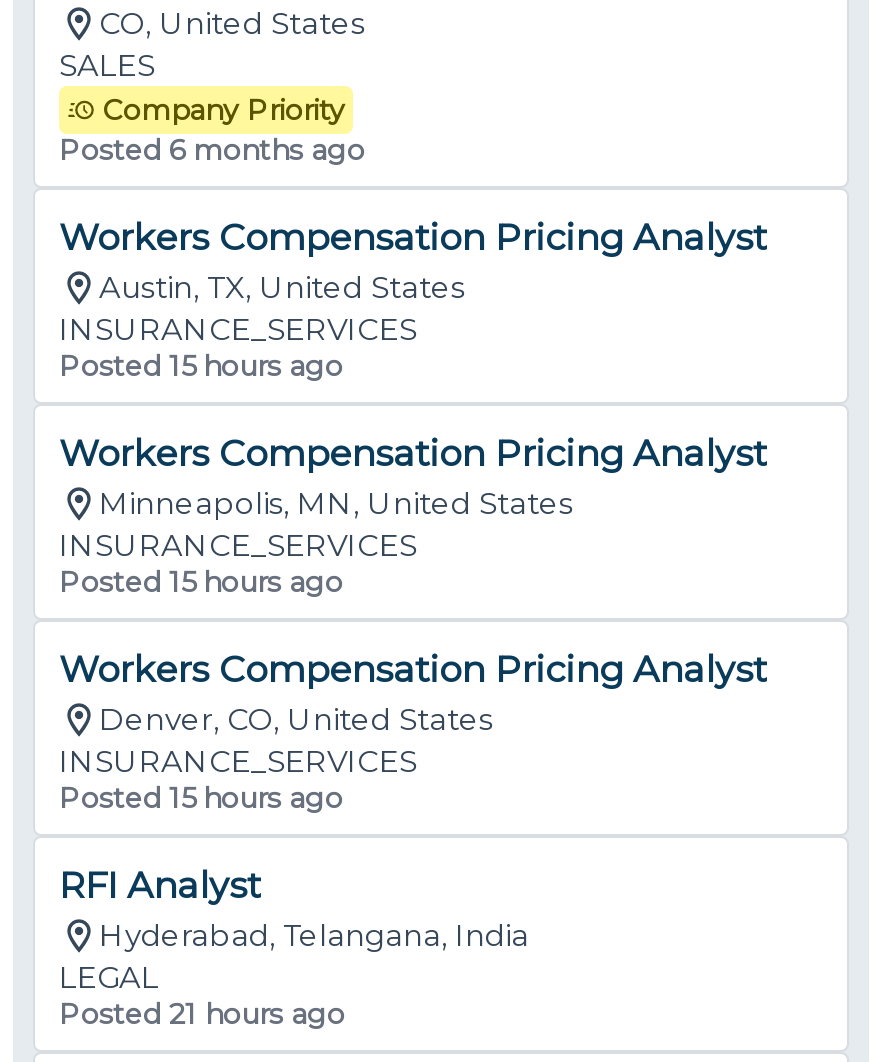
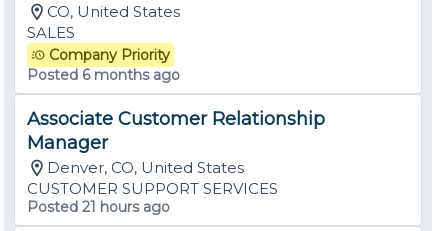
- Workers Compensation Pricing Analyst
- Austin, TX, United States
- INSURANCE_SERVICES
- Posted 15 hours ago
- Workers Compensation Pricing Analyst
- Minneapolis, MN, United States
- INSURANCE_SERVICES
- Posted 15 hours ago
- Workers Compensation Pricing Analyst
+ Associate Customer Relationship
+ Manager

- INSURANCE_SERVICES
- Posted 15 hours ago
- RFI Analyst
- Hyderabad, Telangana, India
- LEGAL
+ CUSTOMER SUPPORT SERVICES
